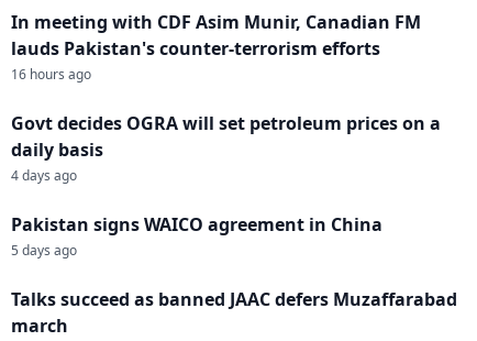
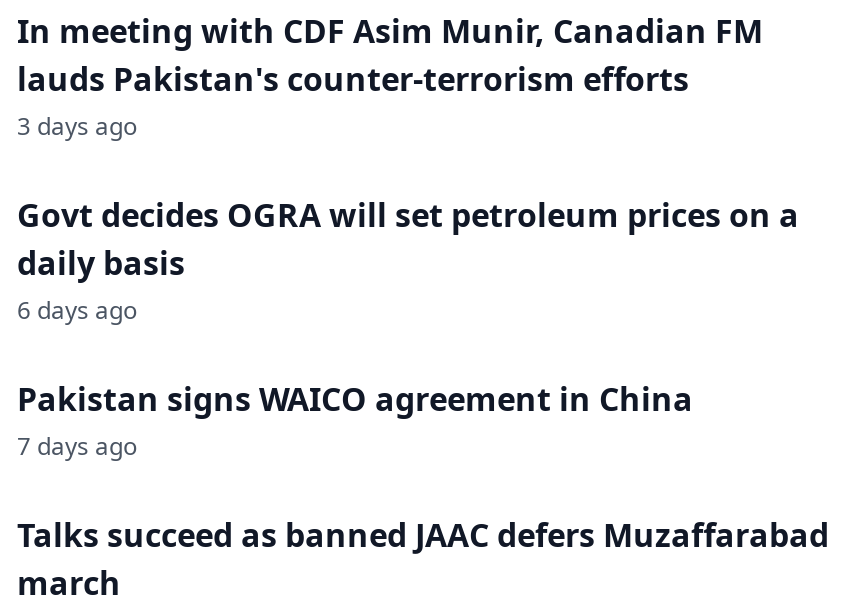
- 16 hours ago
+ 3 days ago

- 4 days ago
+ 6 days ago

- 5 days ago
+ 7 days ago
